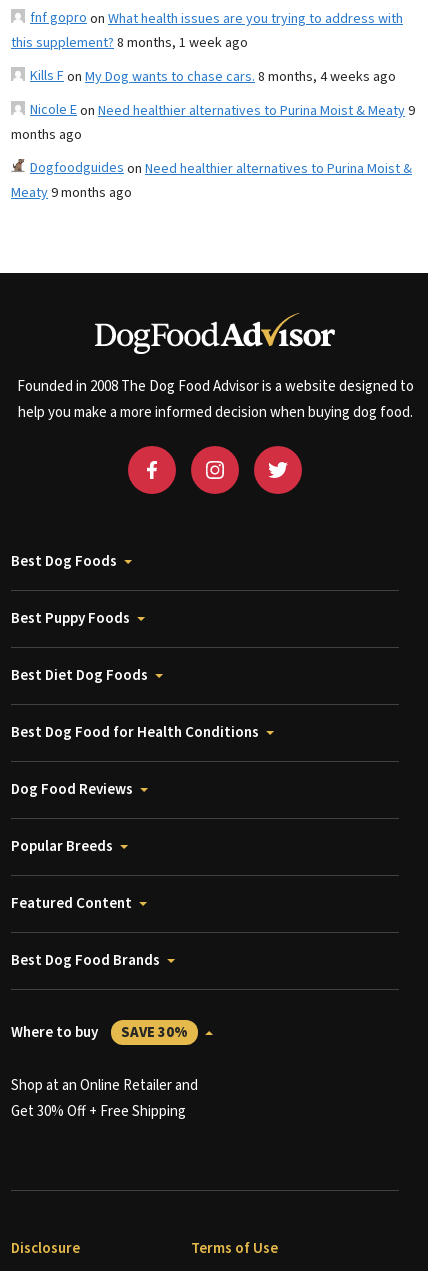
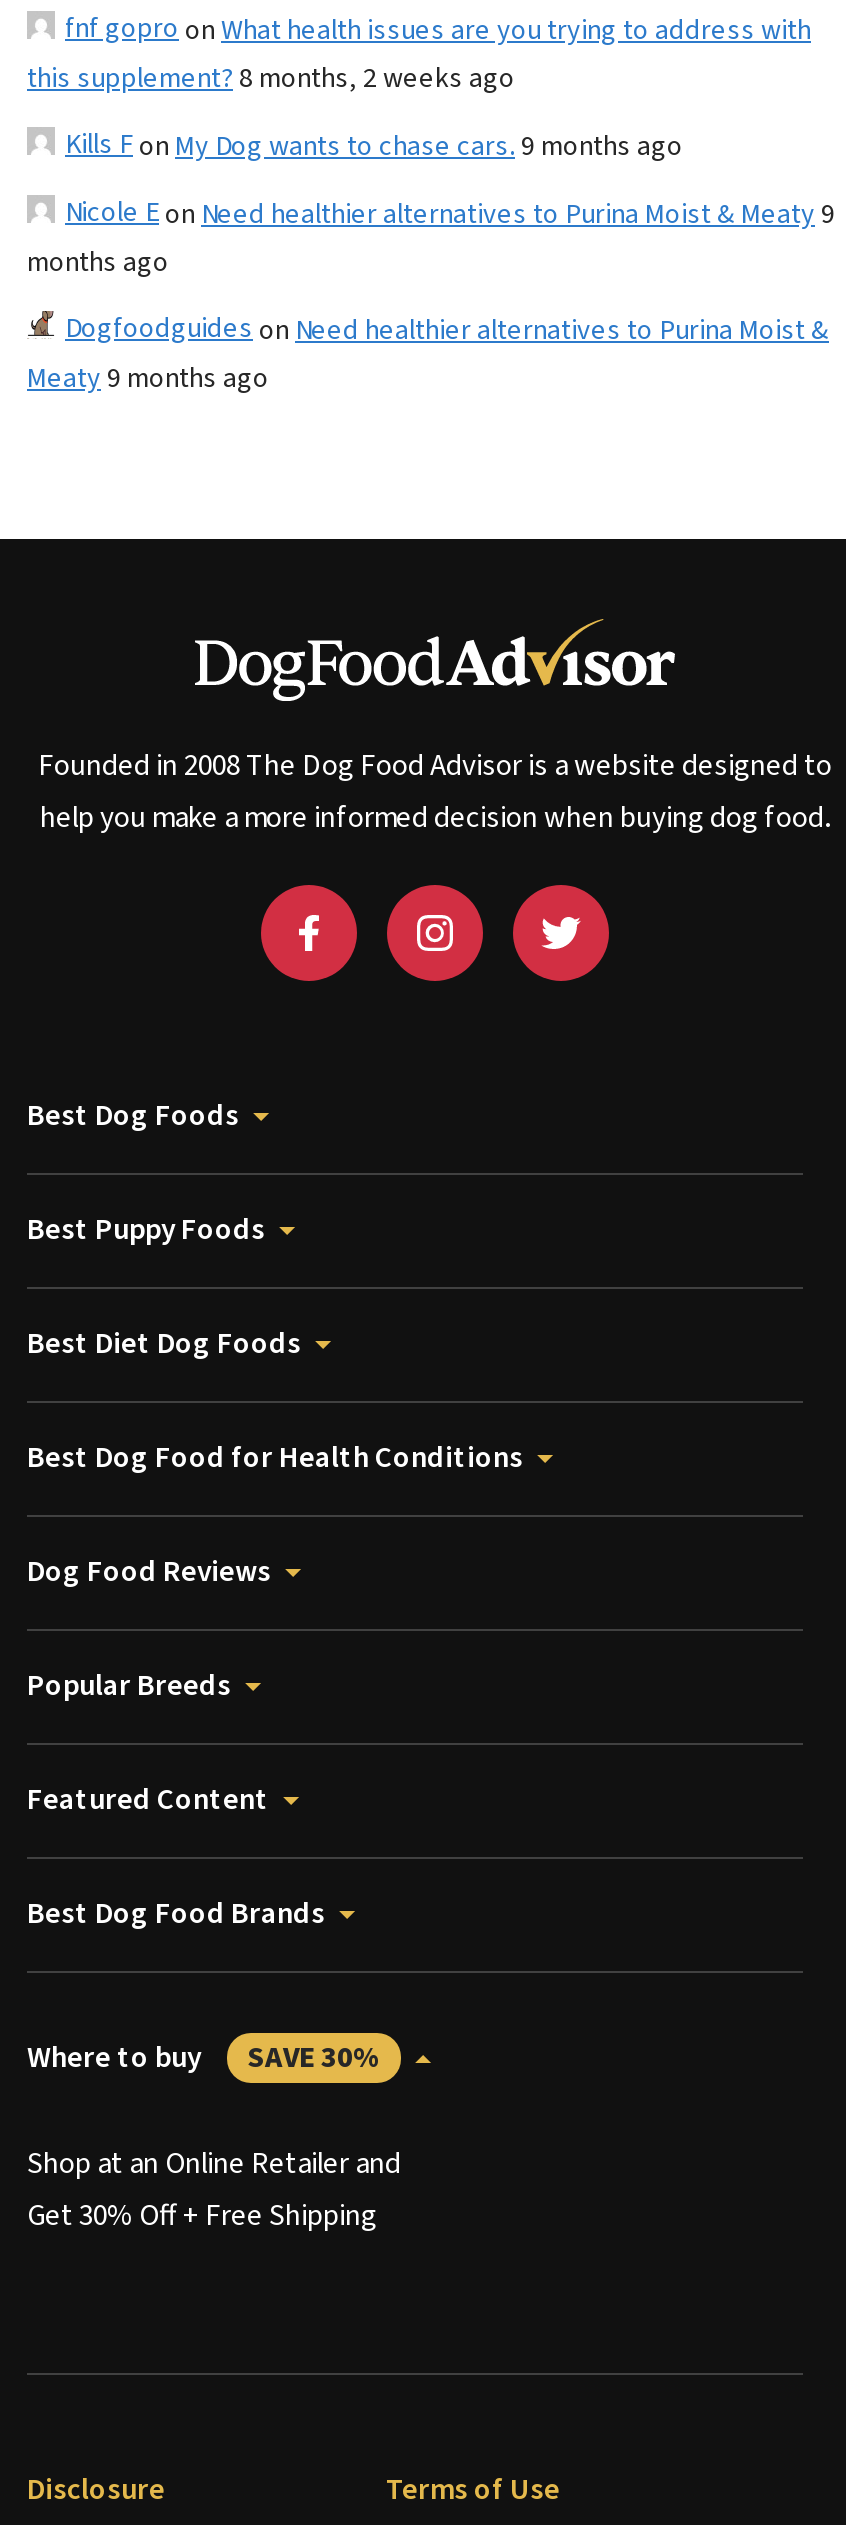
- this supplement? 8 months, 1 week ago
+ this supplement? 8 months, 2 weeks ago

- Kills Fon My Dog wants to chase cars. 8 months, 4 weeks ago
+ Kills Fon My Dog wants to chase cars. 9 months ago
